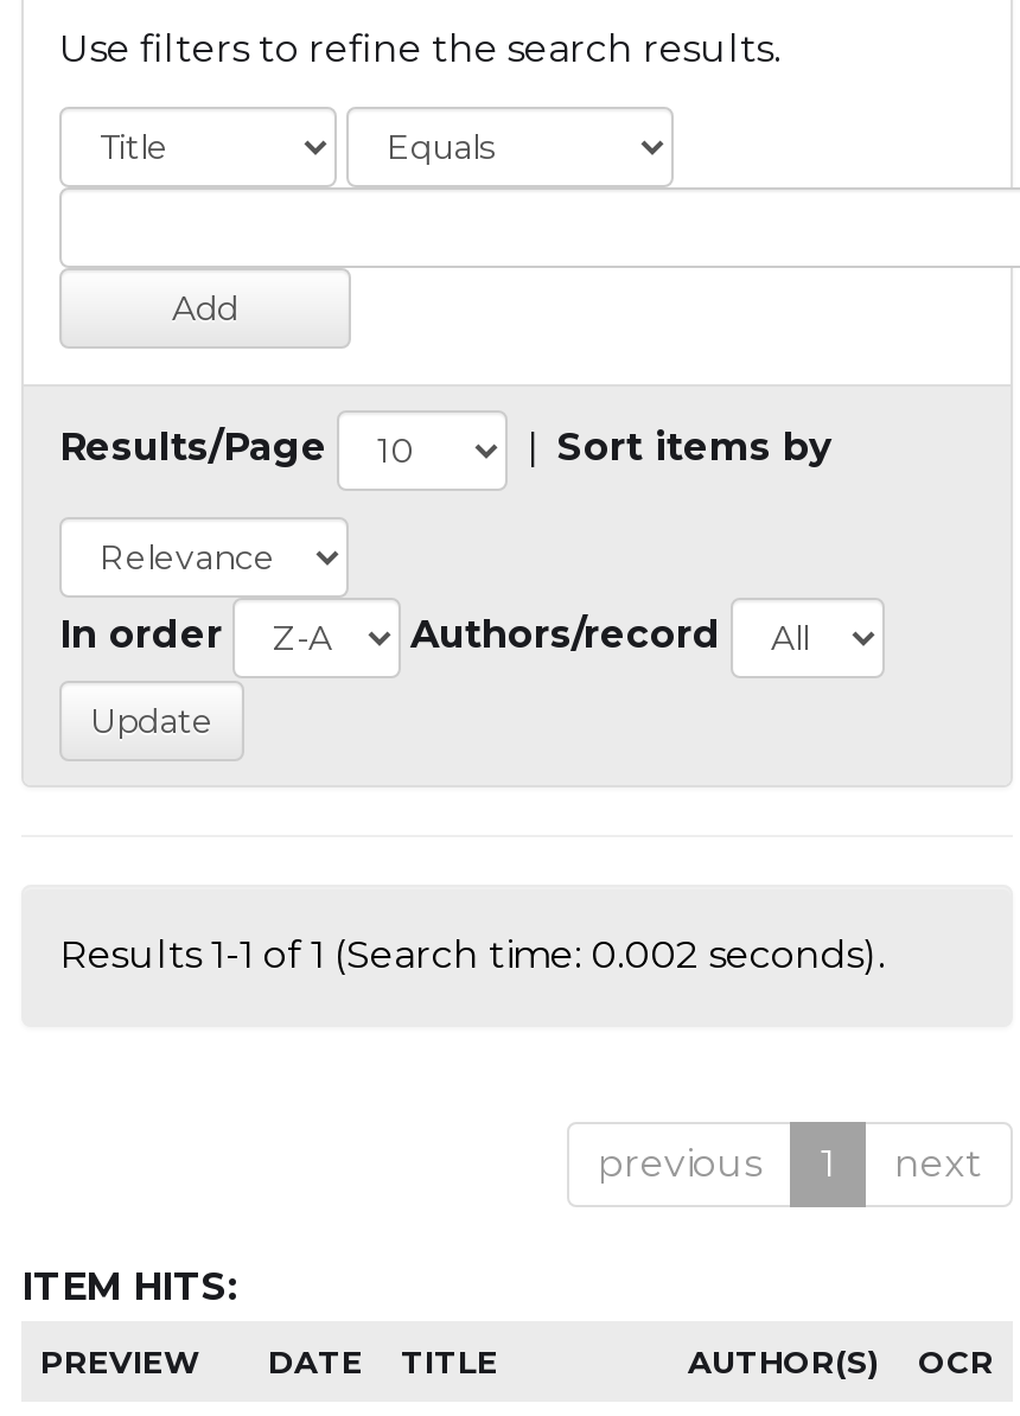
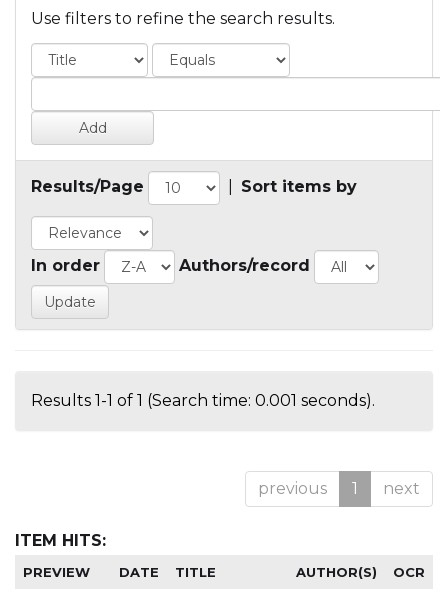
- Results 1-1 of 1 (Search time: 0.002 seconds).
+ Results 1-1 of 1 (Search time: 0.001 seconds).
